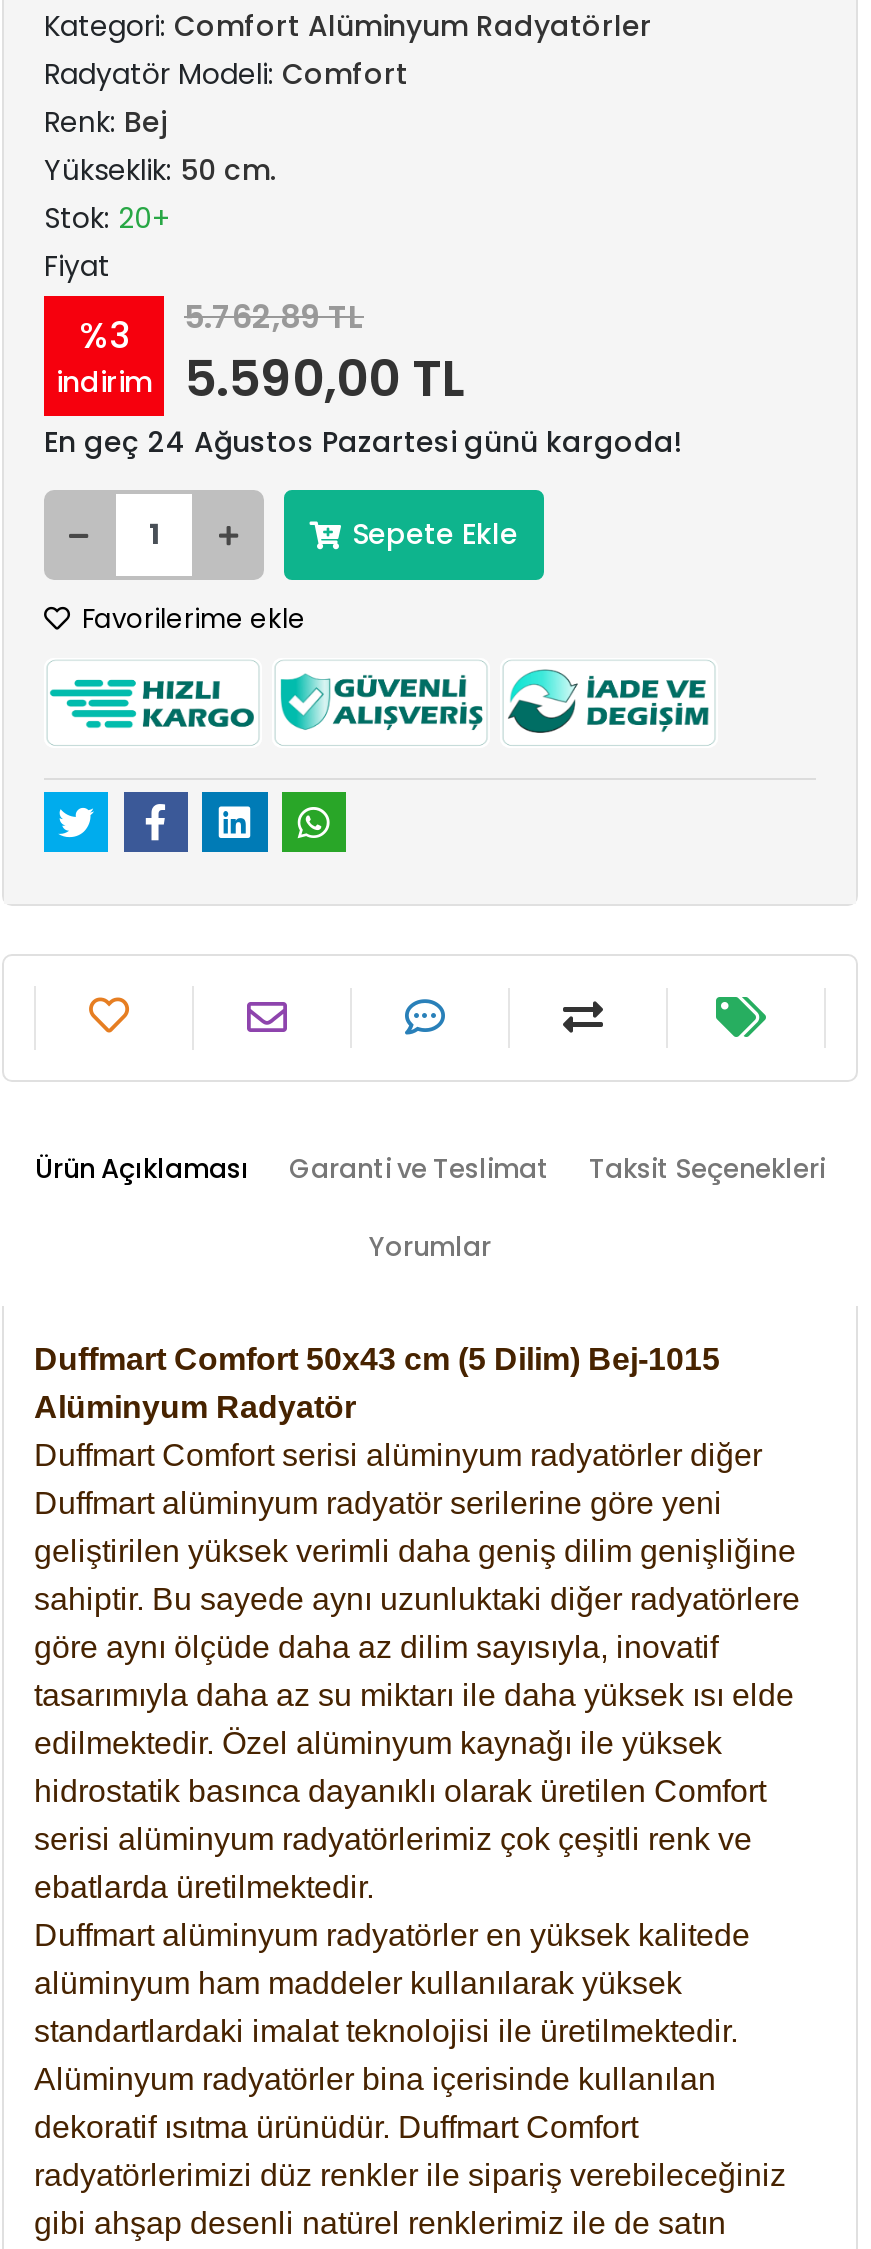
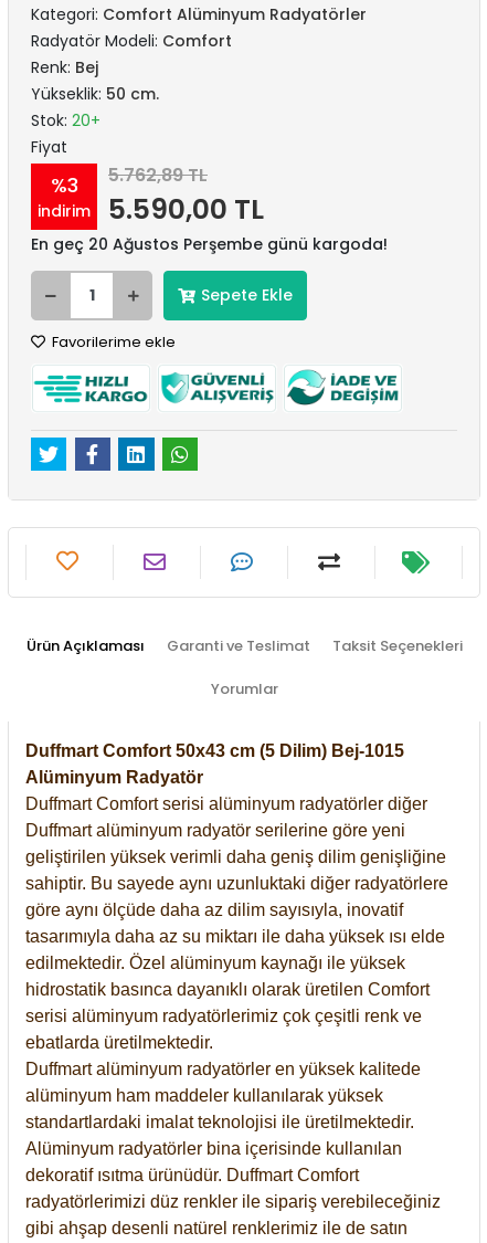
- En geç 24 Ağustos Pazartesi günü kargoda!
+ En geç 20 Ağustos Perşembe günü kargoda!
